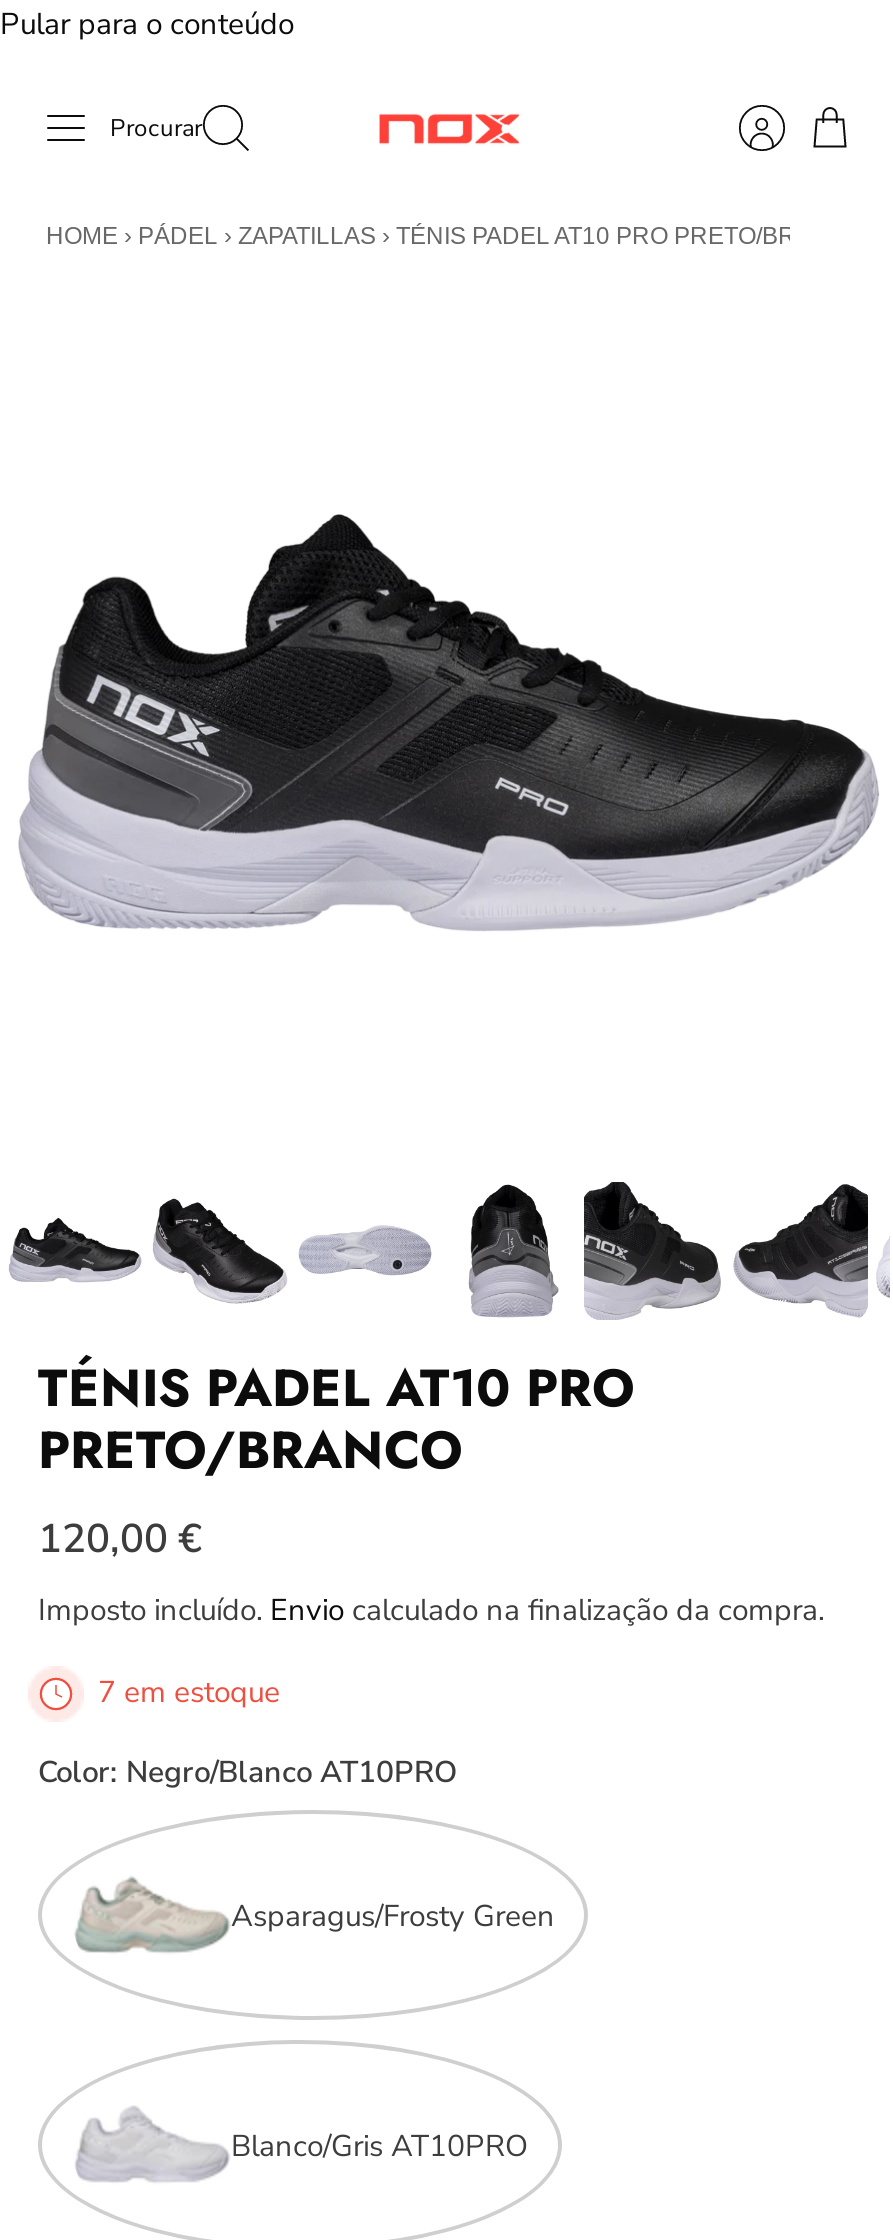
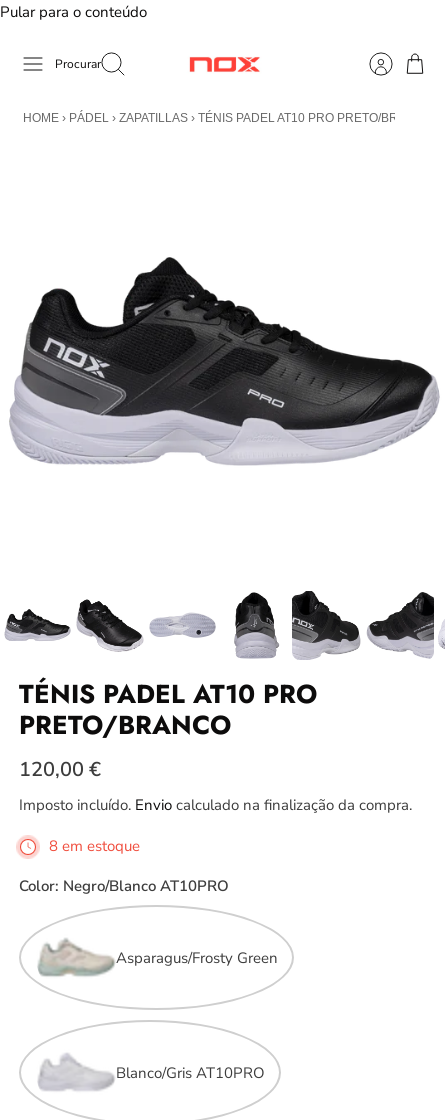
- 7 em estoque
+ 8 em estoque
